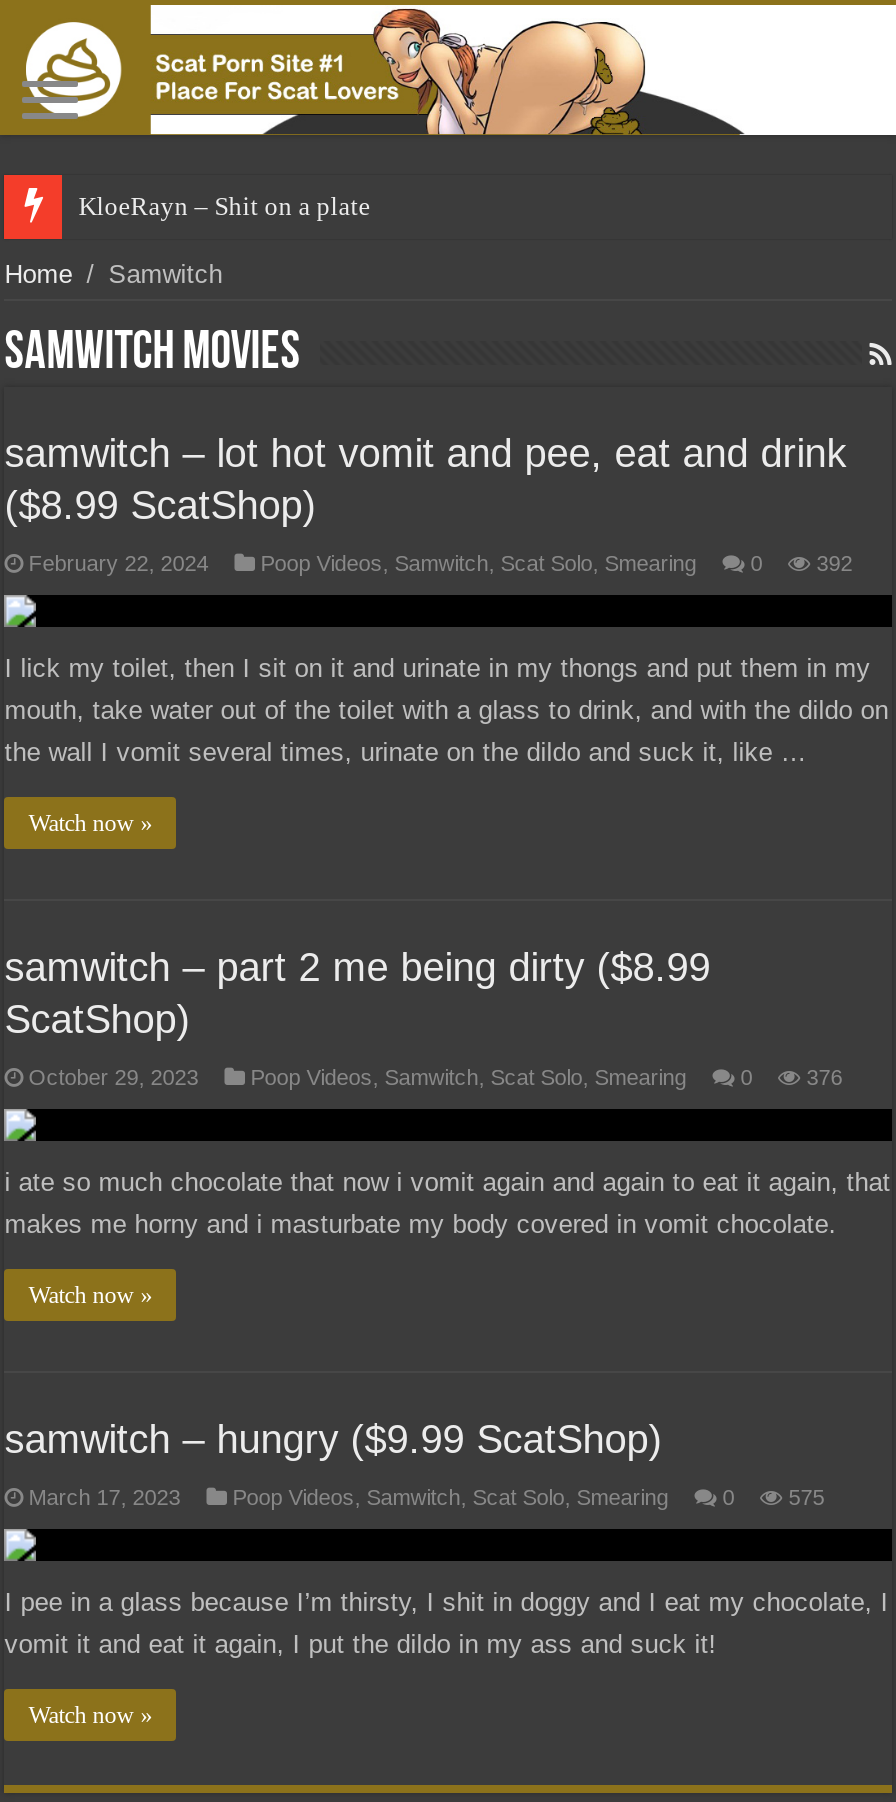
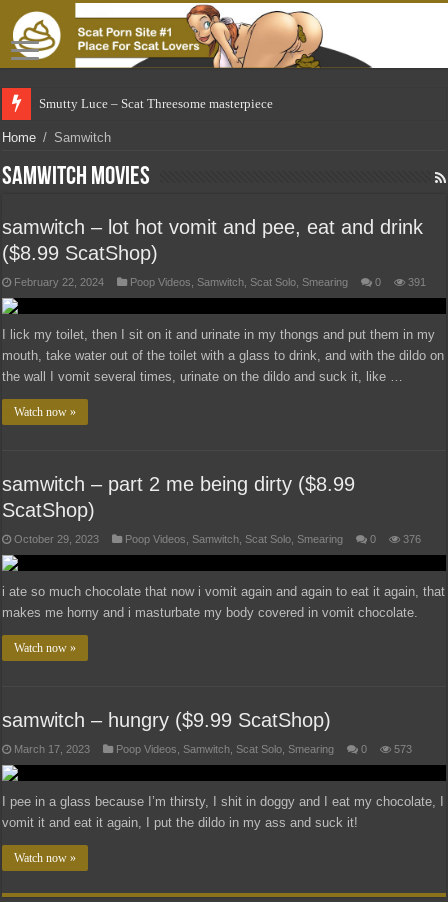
- KloeRayn – Shit on a plate
+ Smutty Luce – Scat Threesome masterpiece

- 392
+ 391

- 575
+ 573
